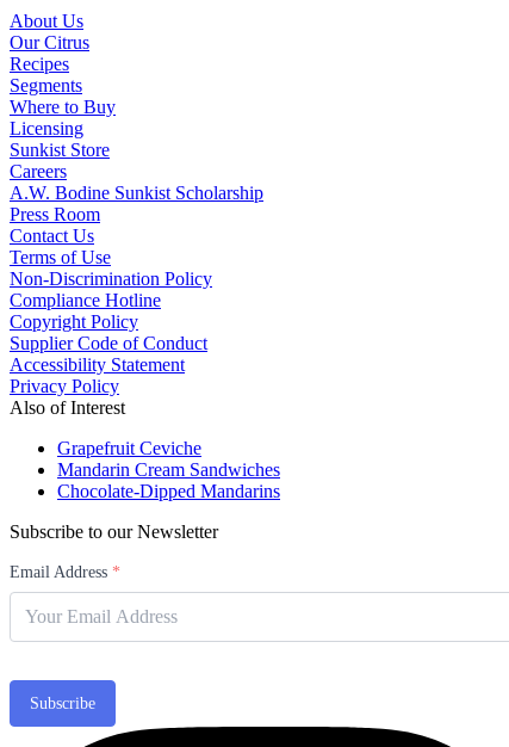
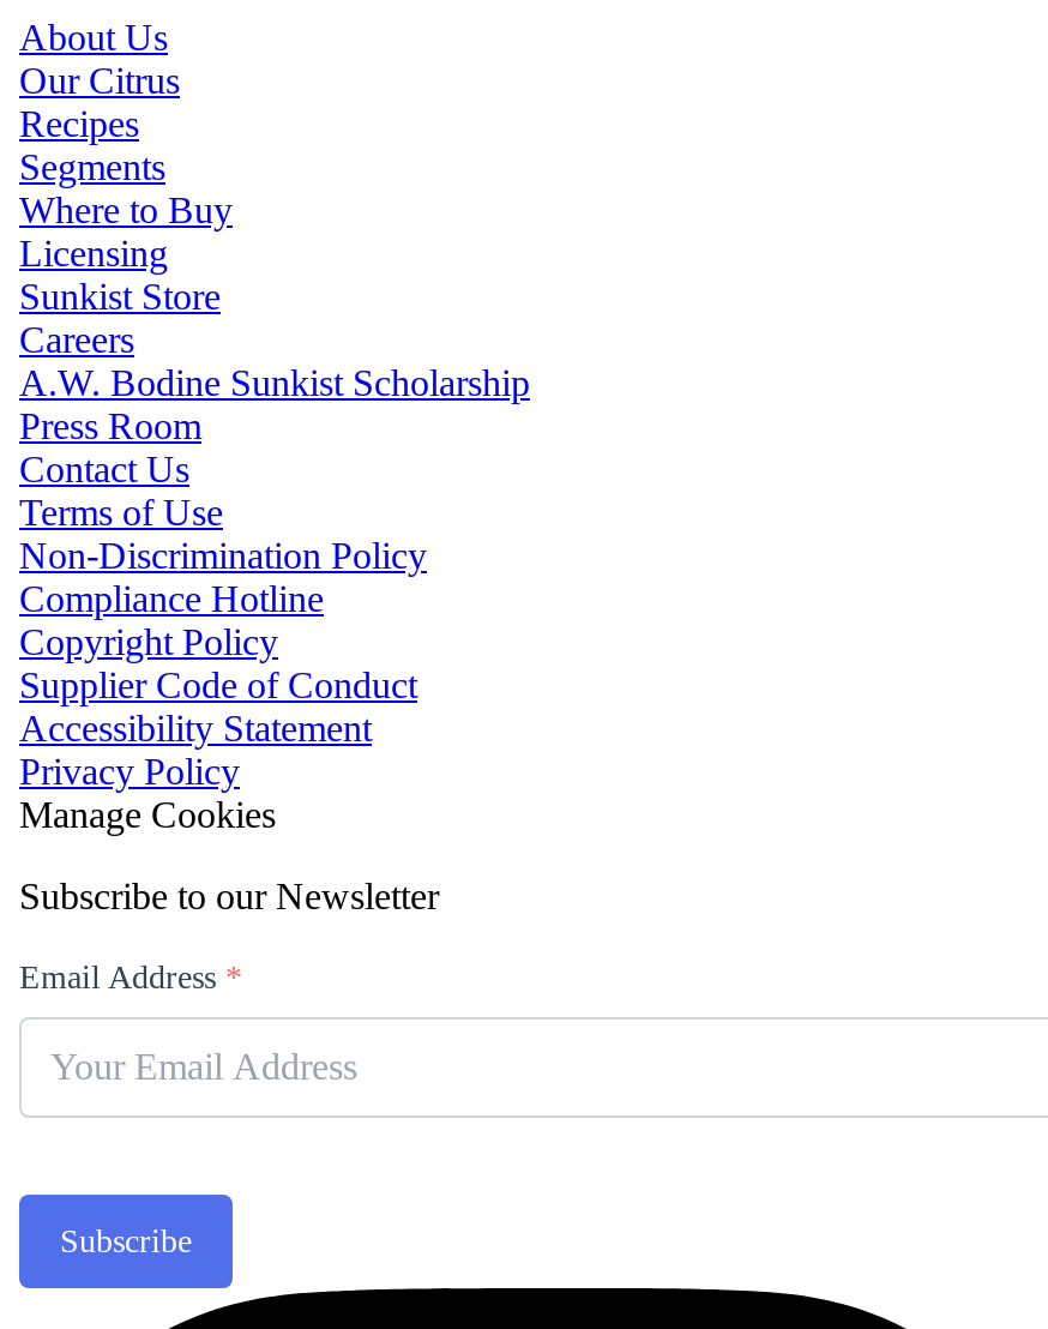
- Also of Interest
- Grapefruit Ceviche
- Mandarin Cream Sandwiches
- Chocolate-Dipped Mandarins
+ Manage Cookies
